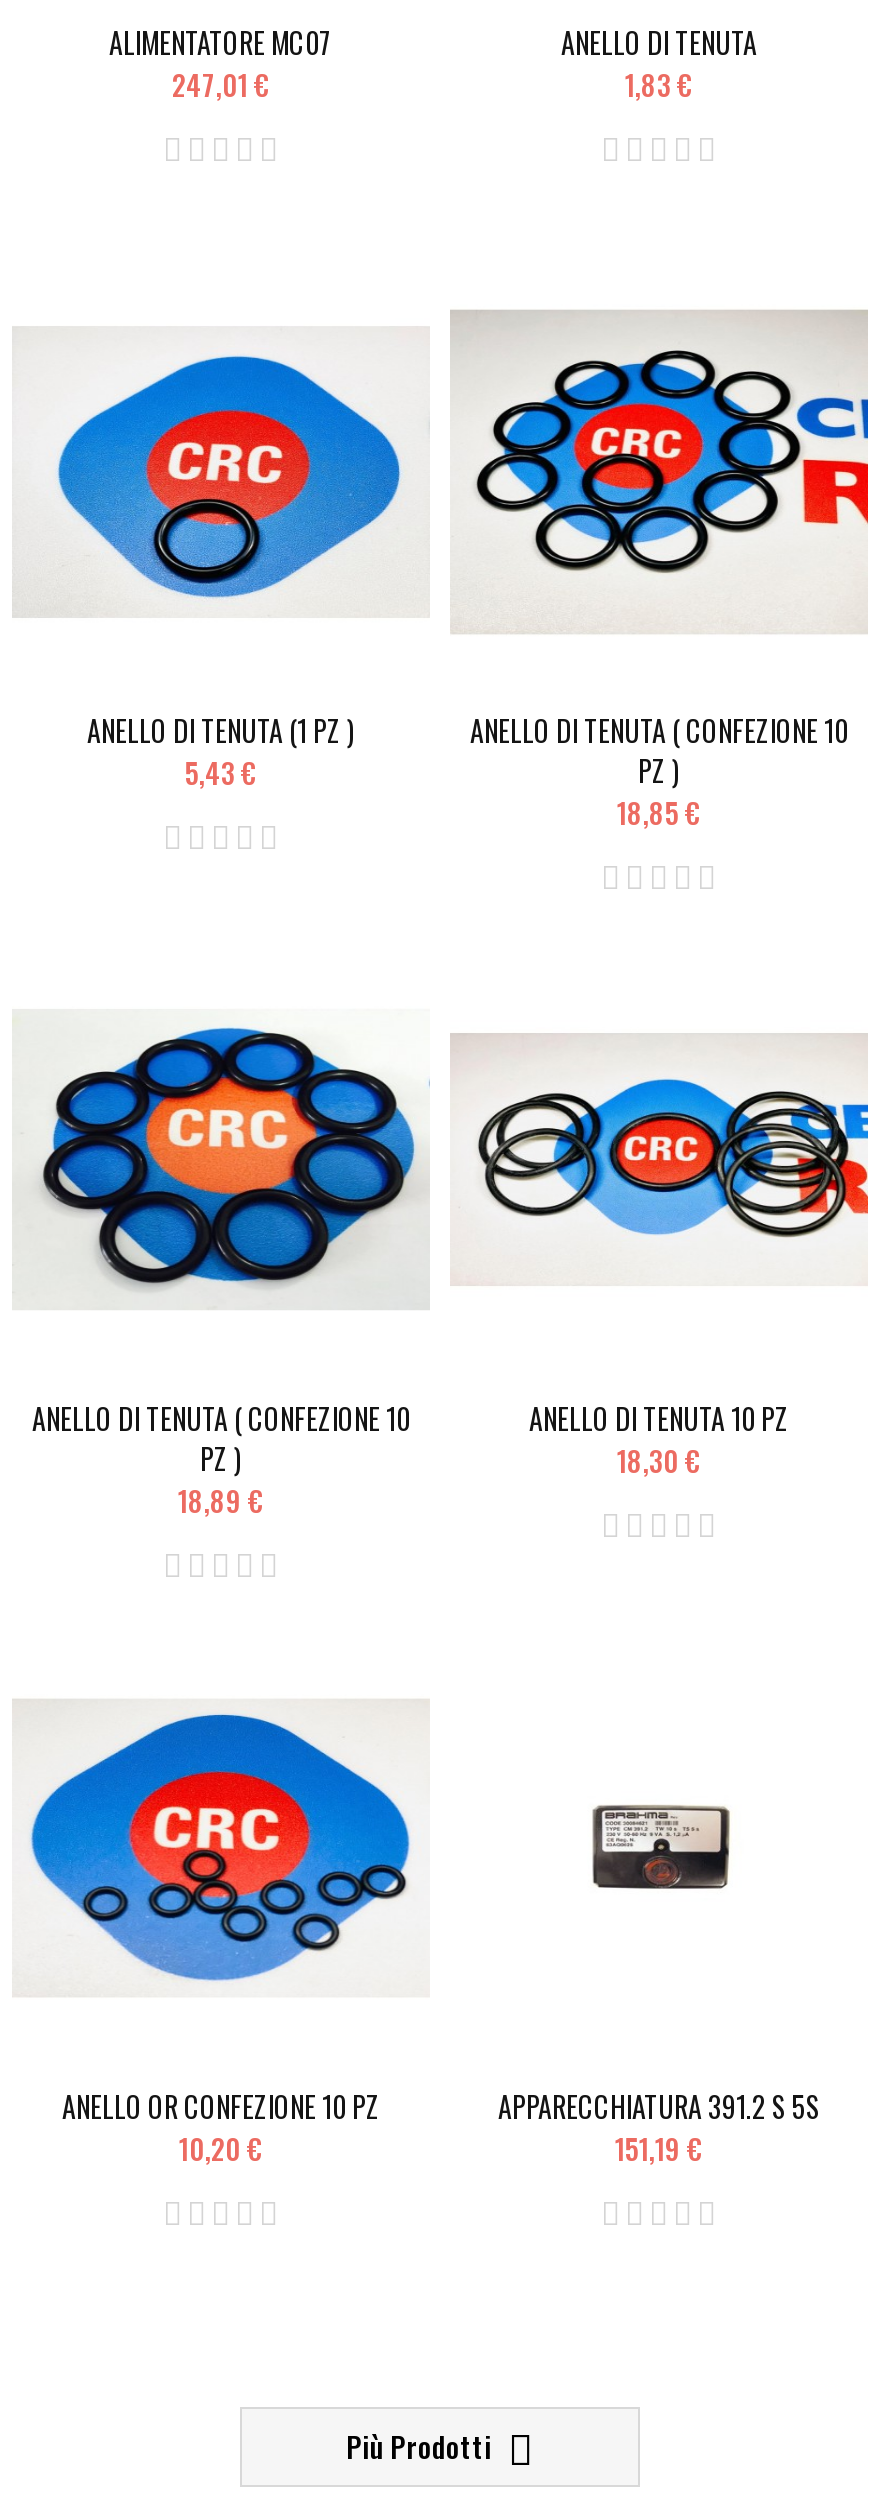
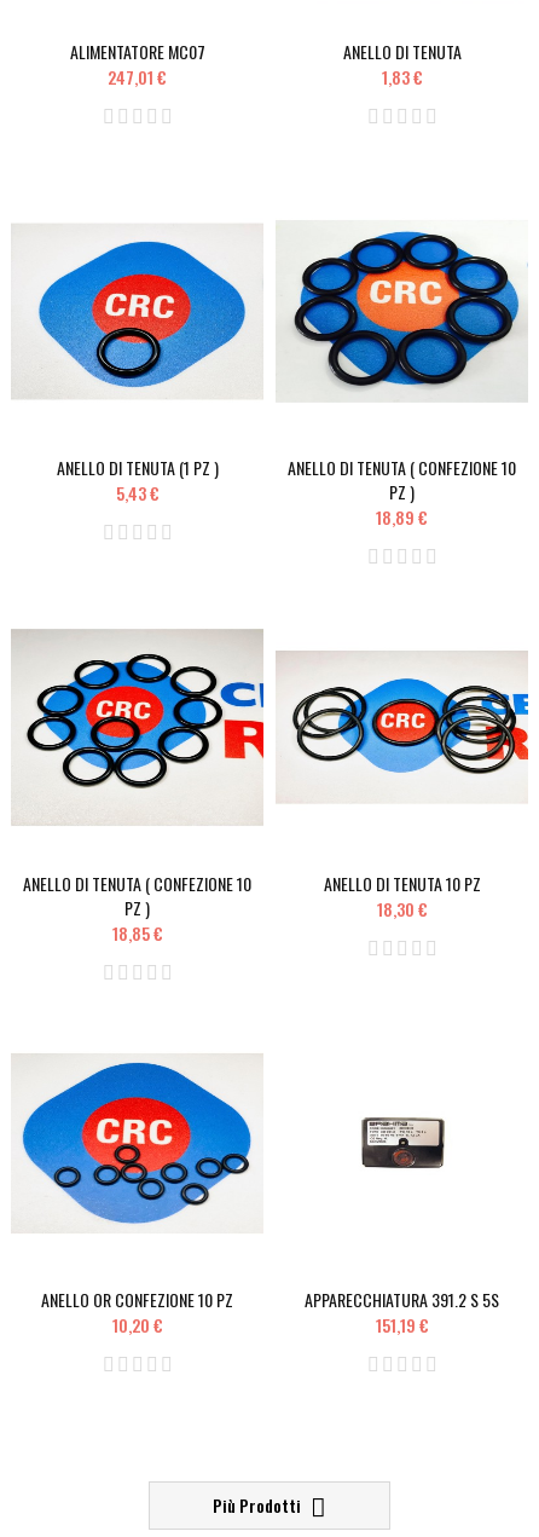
moved down: [image]

- 18,85 €
+ 18,89 €

moved up: [image]

- 18,89 €
+ 18,85 €
